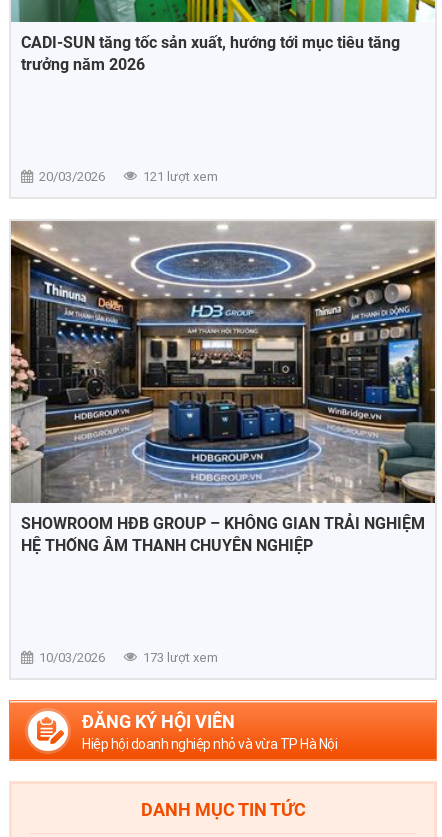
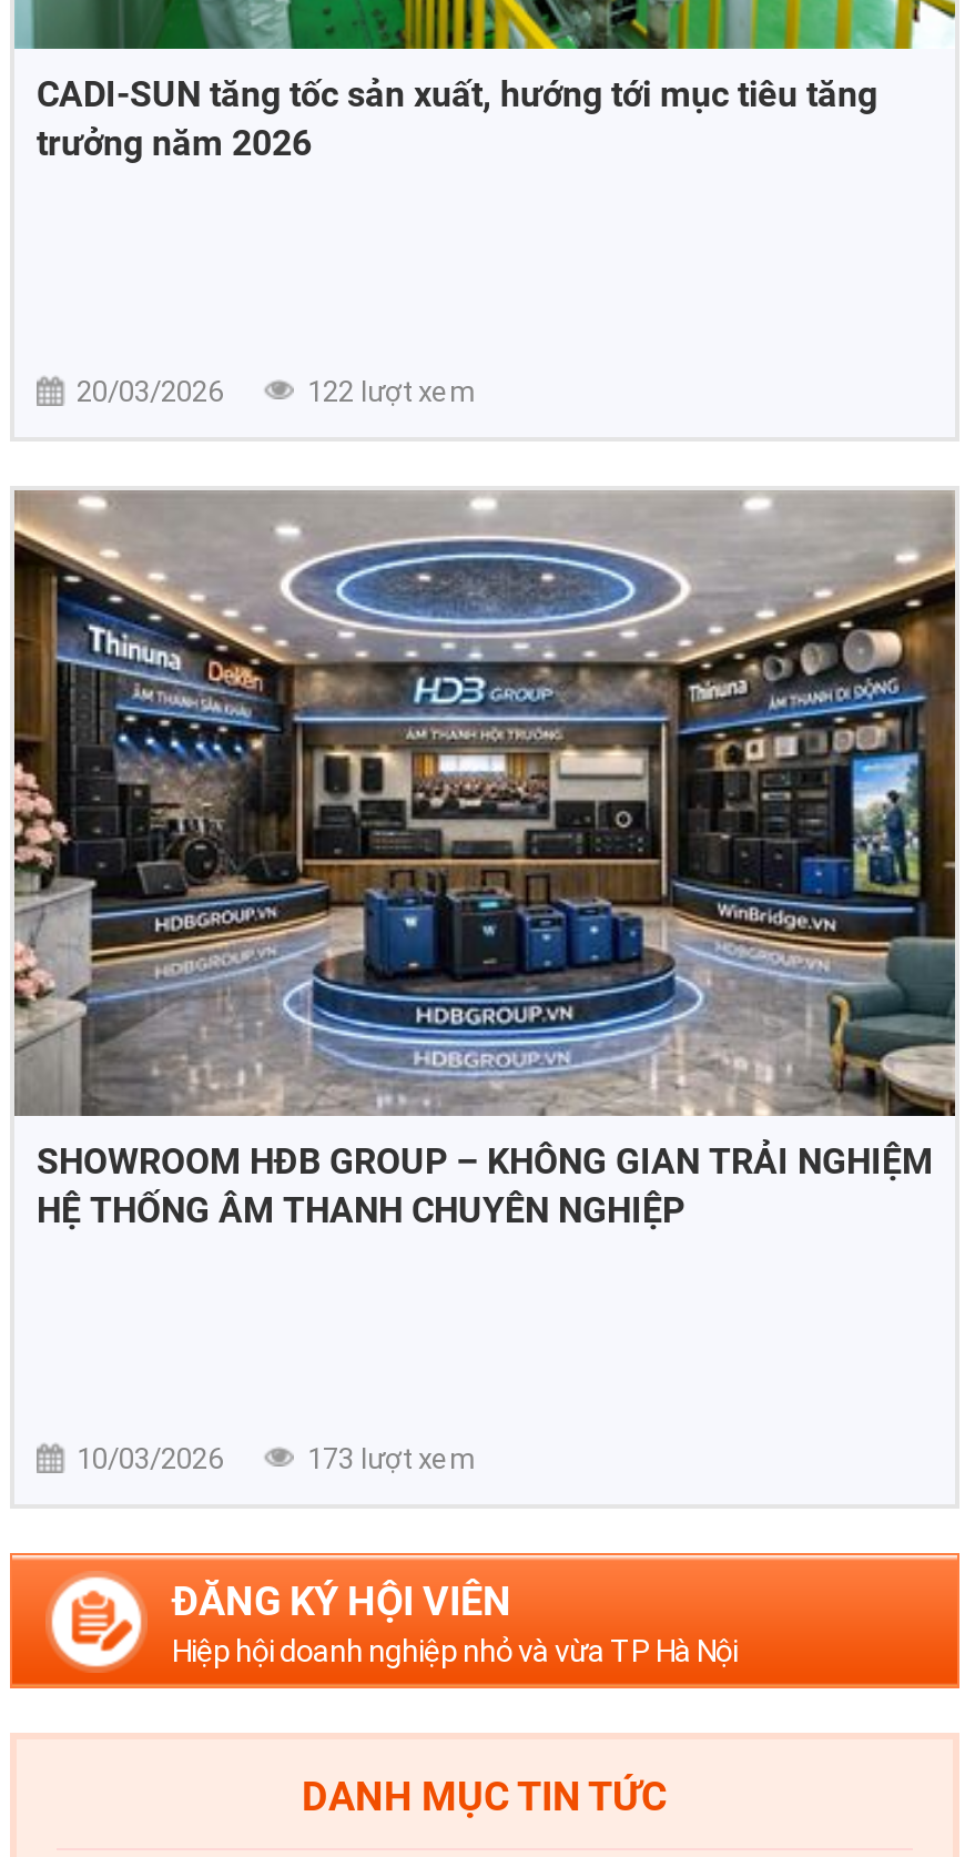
- 121 lượt xem
+ 122 lượt xem
